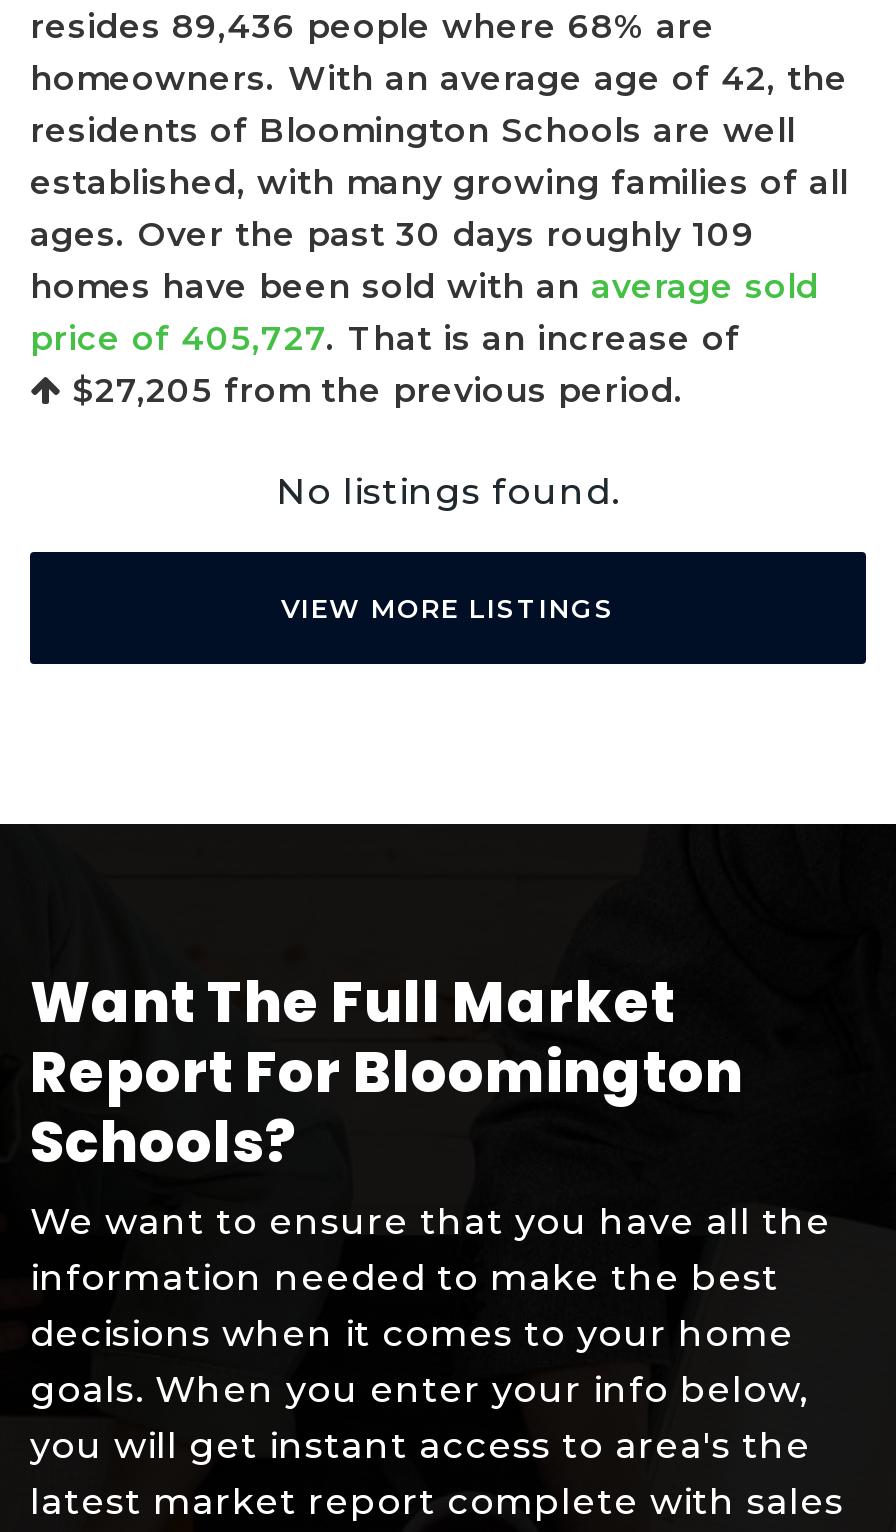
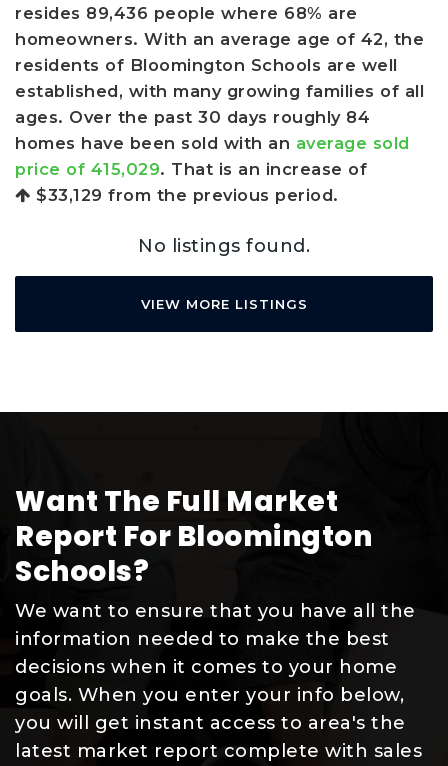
- ages. Over the past 30 days roughly 109
+ ages. Over the past 30 days roughly 84

- price of 405,727. That is an increase of
+ price of 415,029. That is an increase of

- $27,205 from the previous period.
+ $33,129 from the previous period.
